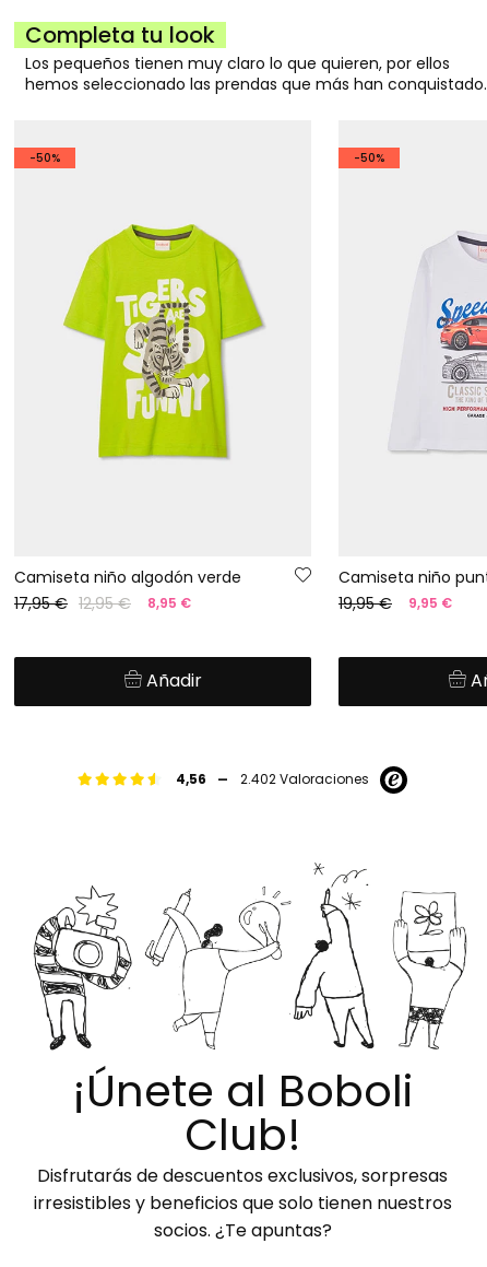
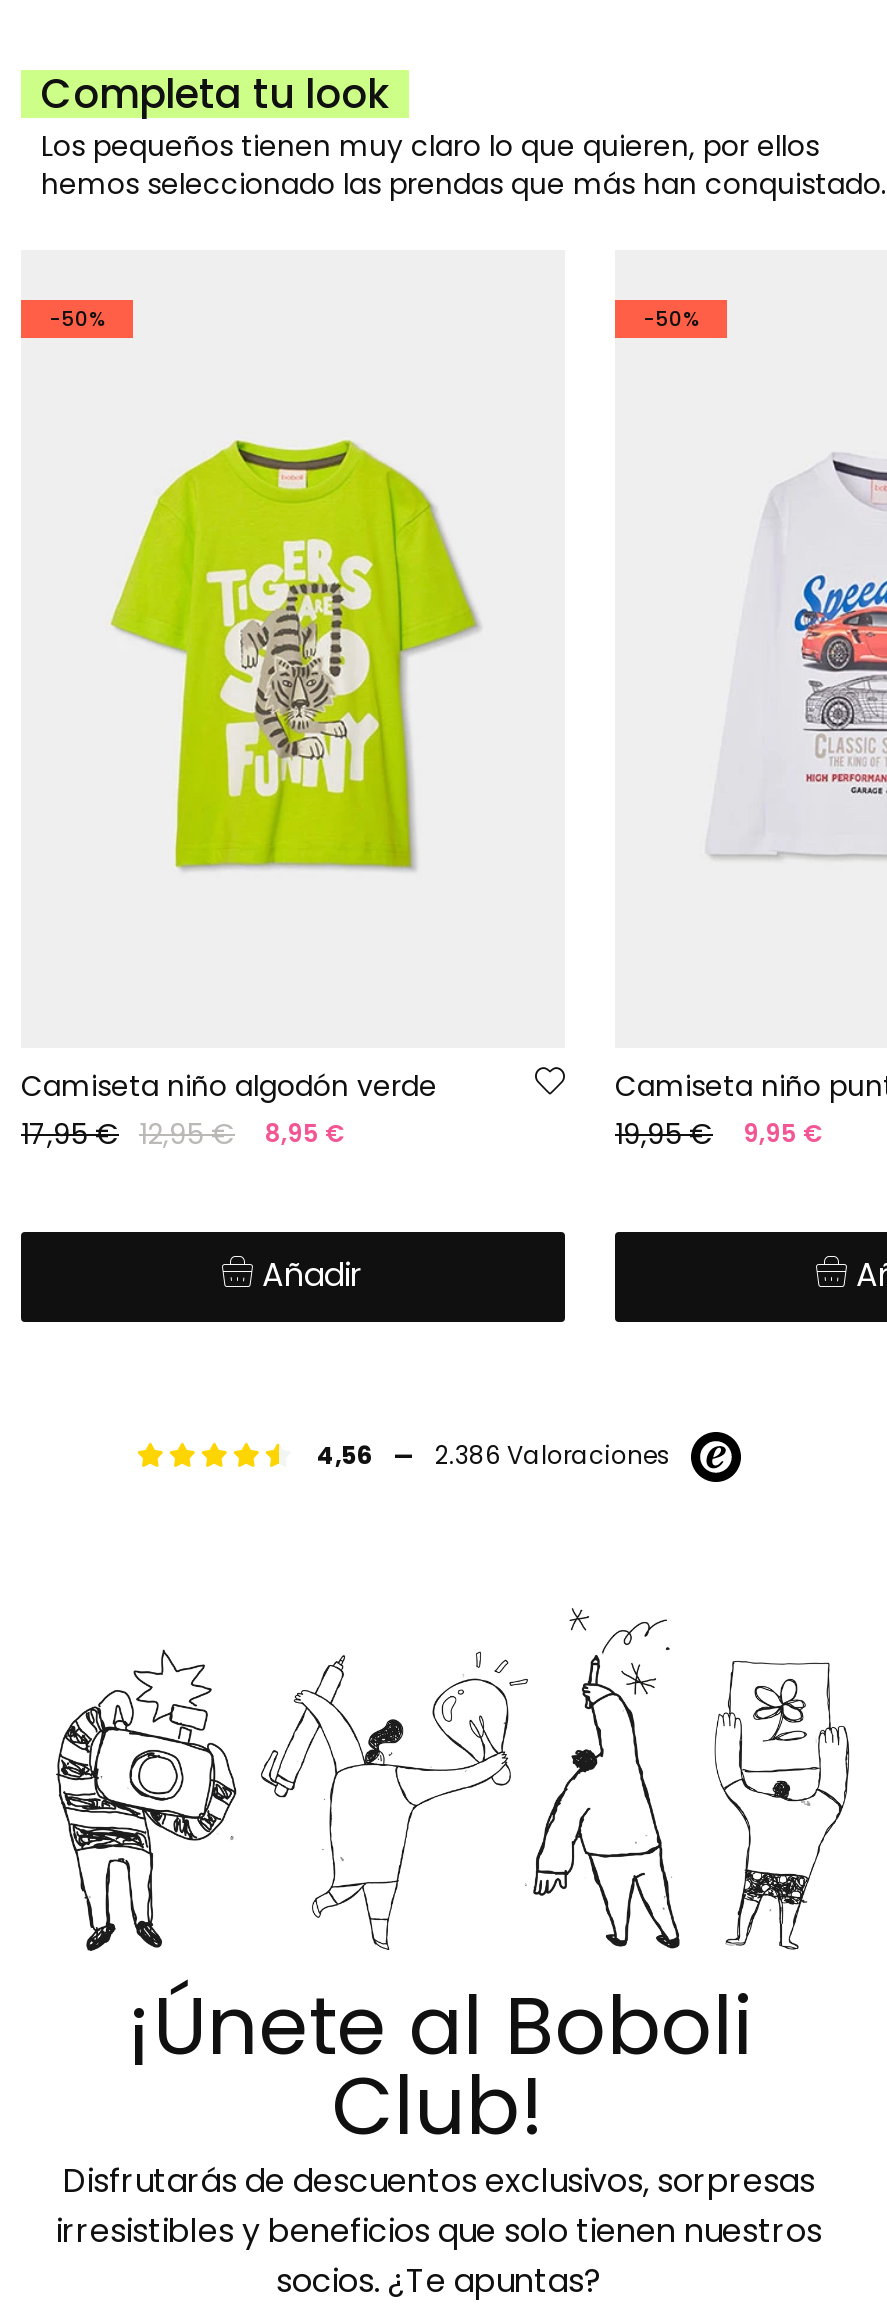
- 4,56 - 2.402 Valoraciones
+ 4,56 - 2.386 Valoraciones
